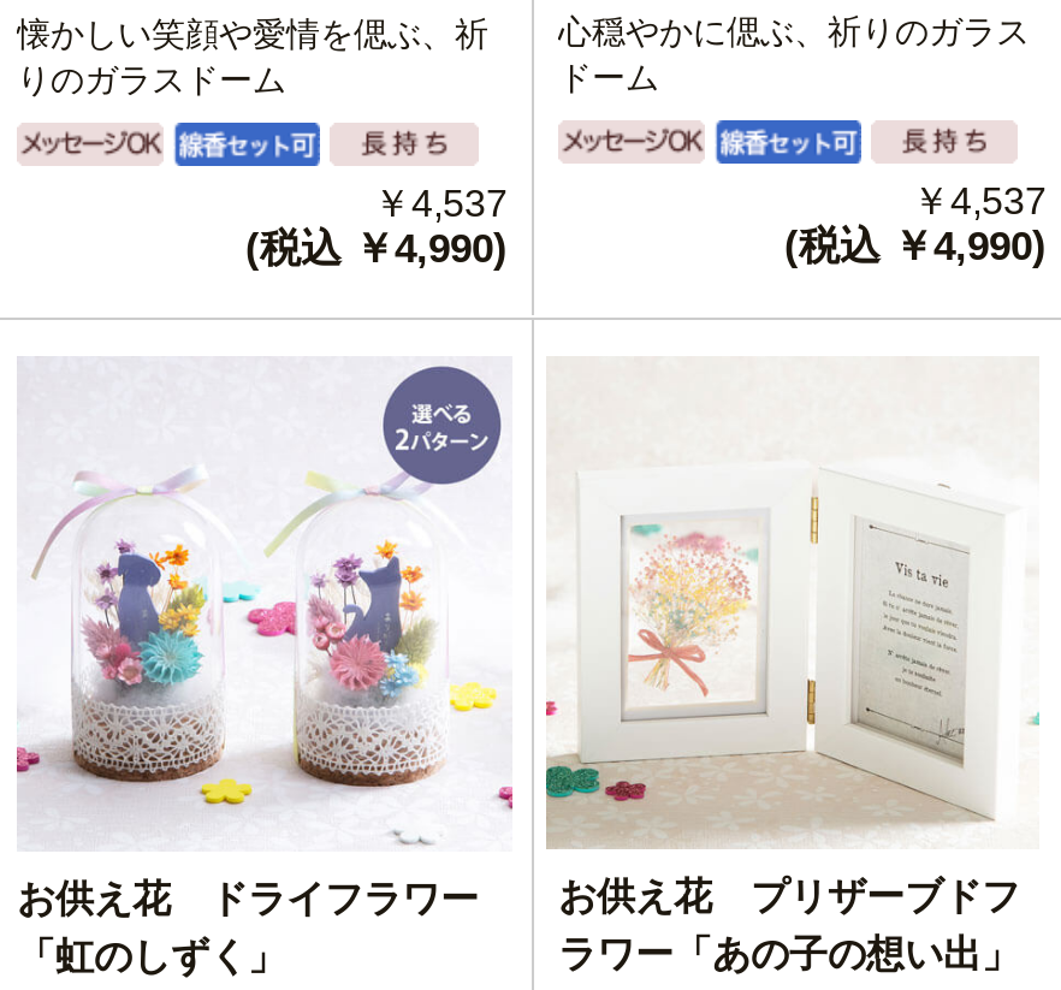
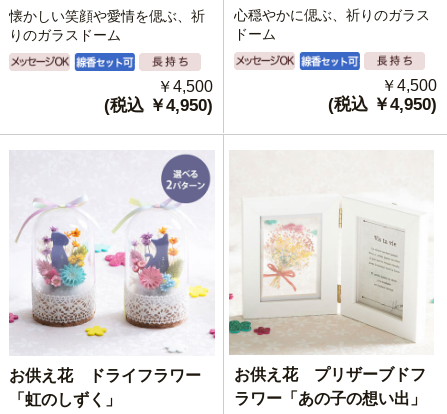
- ￥4,537
+ ￥4,500

- ￥4,537
+ ￥4,500

- (税込 ￥4,990)
+ (税込 ￥4,950)

- (税込 ￥4,990)
+ (税込 ￥4,950)
